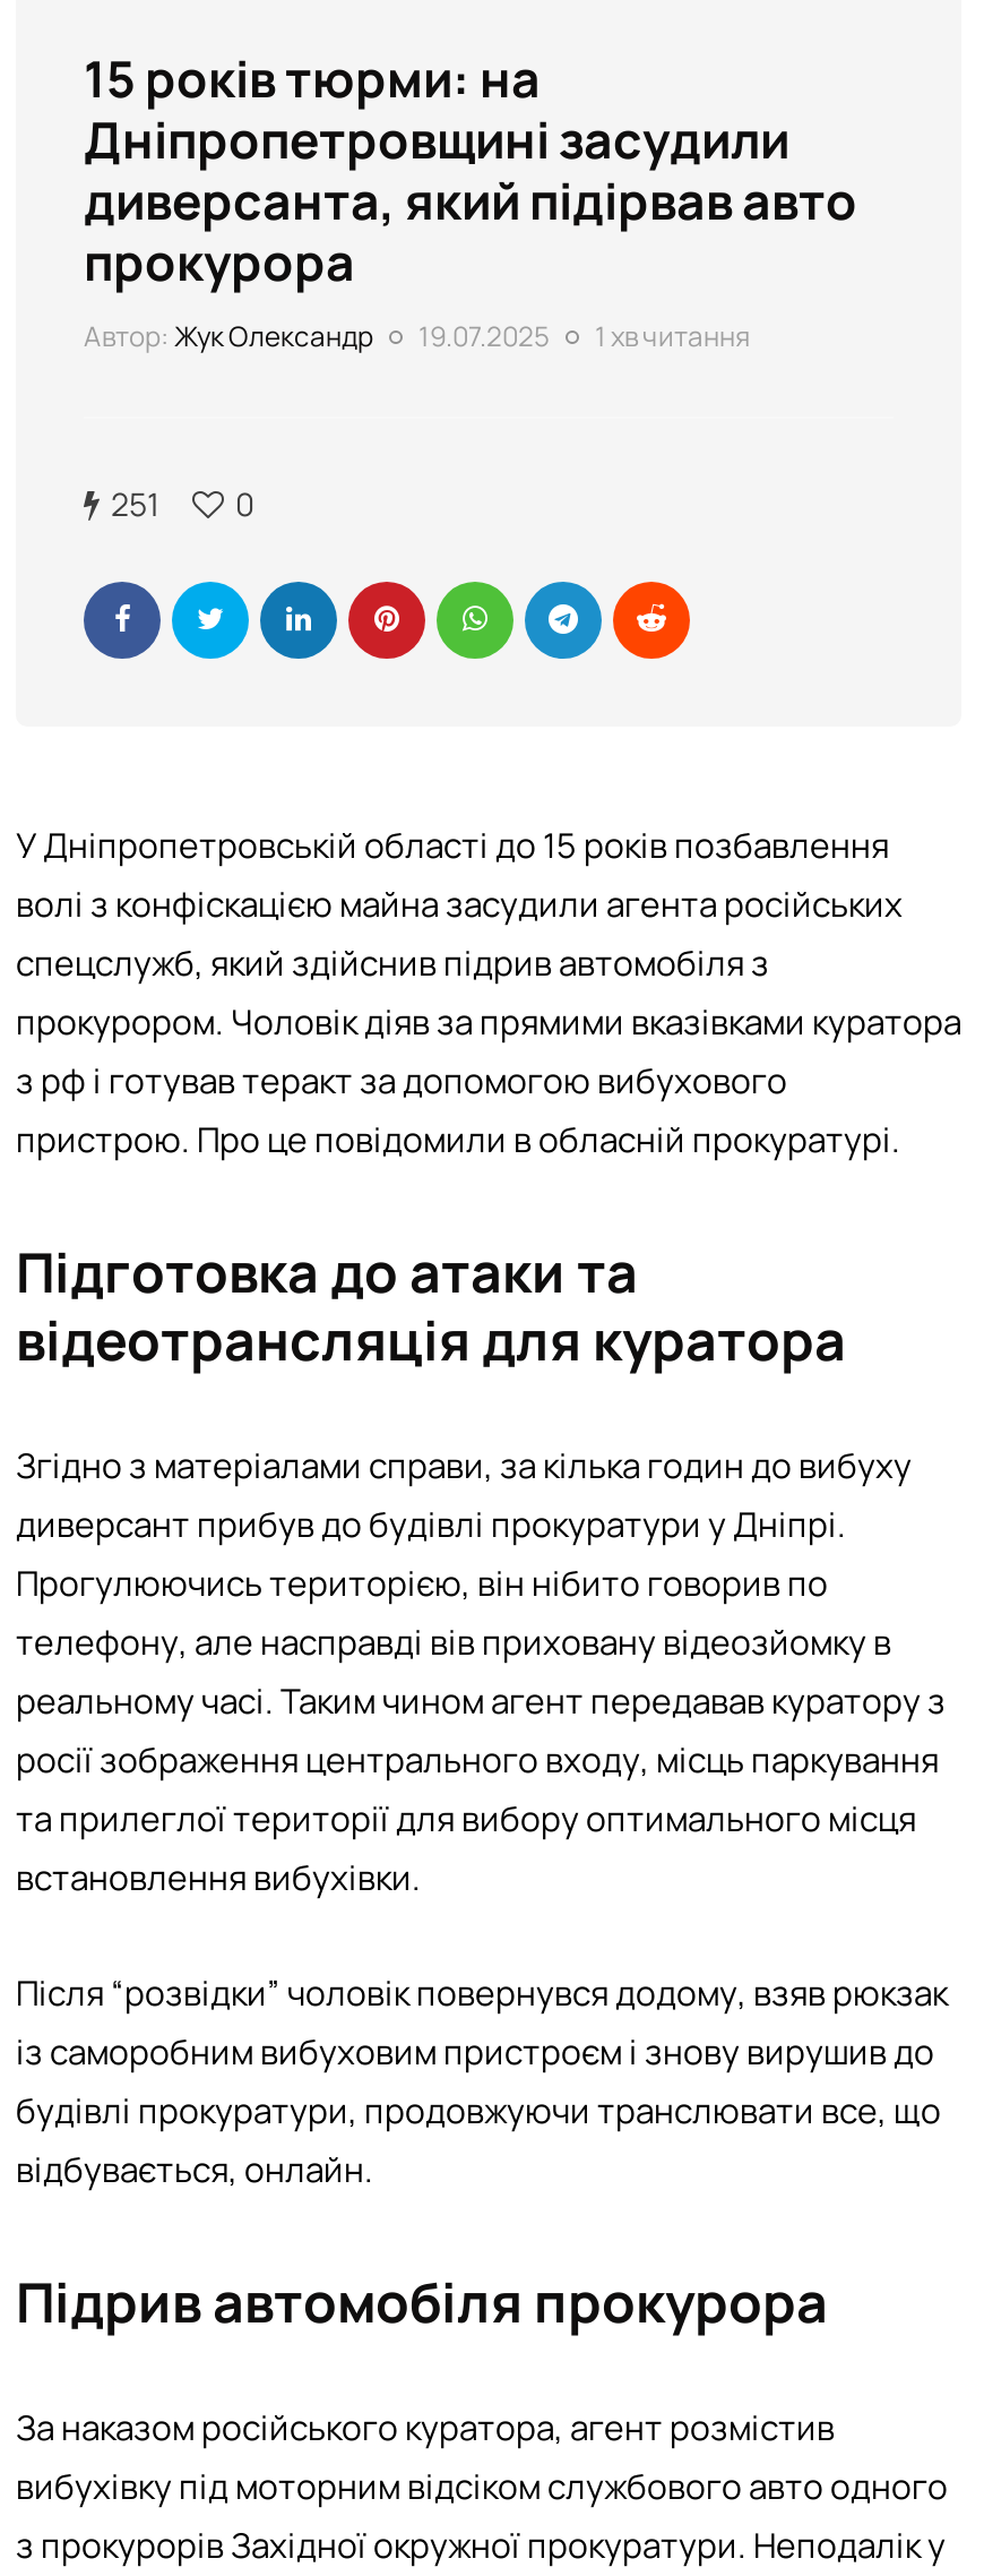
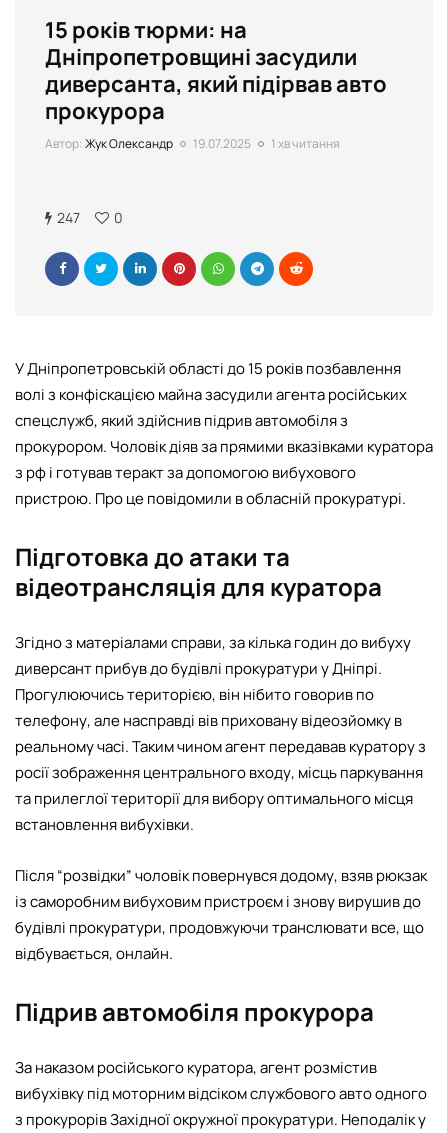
- 251 0
+ 247 0
